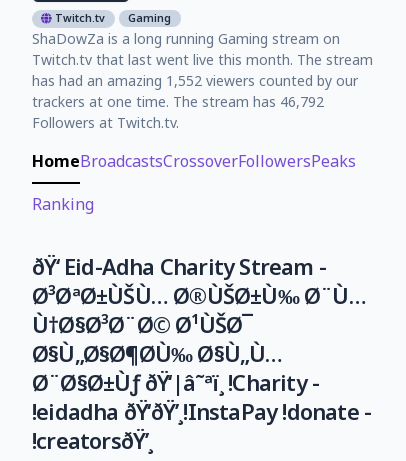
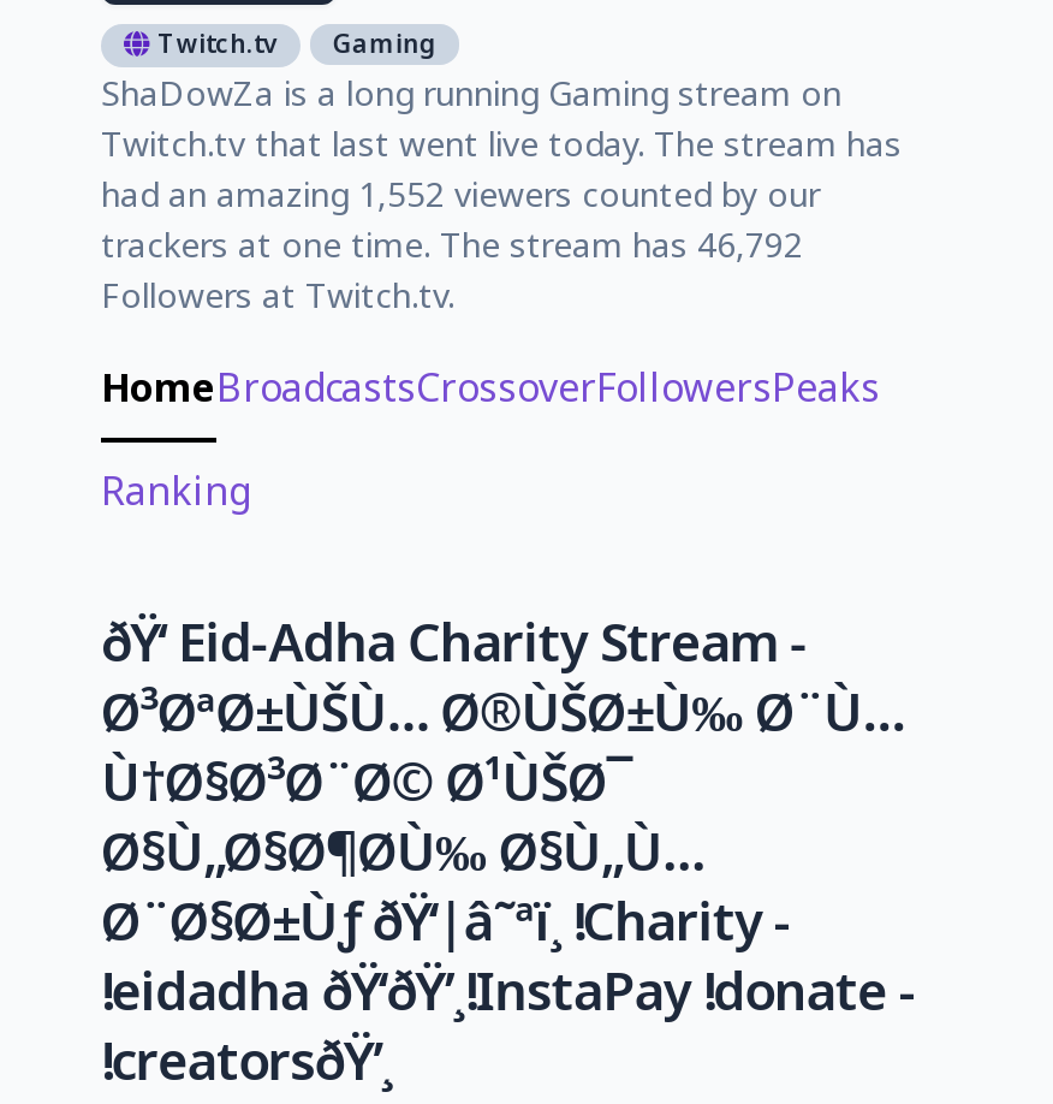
- Twitch.tv that last went live this month. The stream
- has had an amazing 1,552 viewers counted by our
+ Twitch.tv that last went live today. The stream has
+ had an amazing 1,552 viewers counted by our
